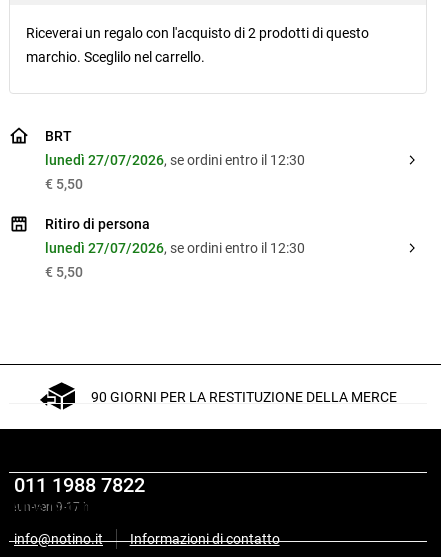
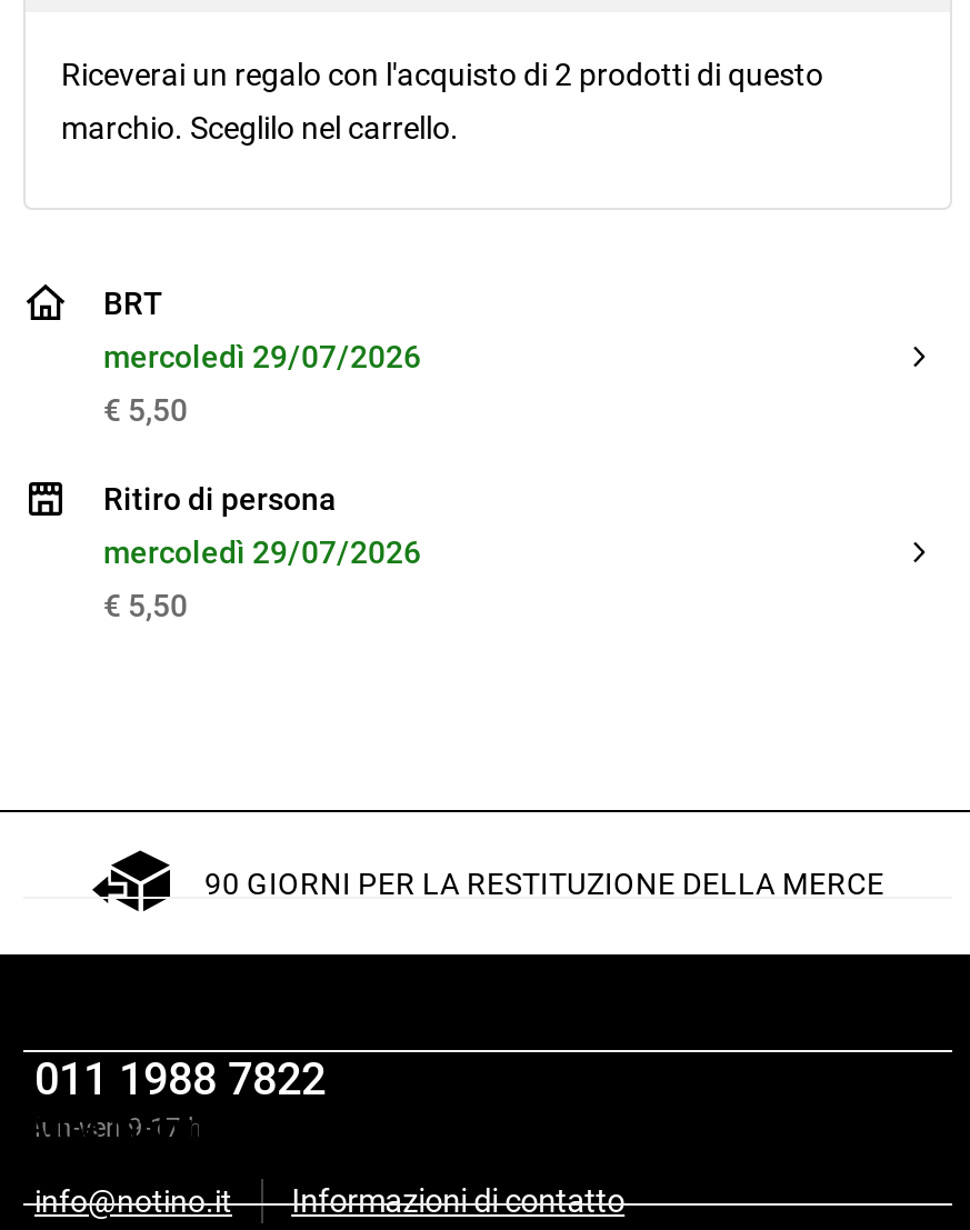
- lunedì 27/07/2026, se ordini entro il 12:30
+ mercoledì 29/07/2026

- lunedì 27/07/2026, se ordini entro il 12:30
+ mercoledì 29/07/2026
